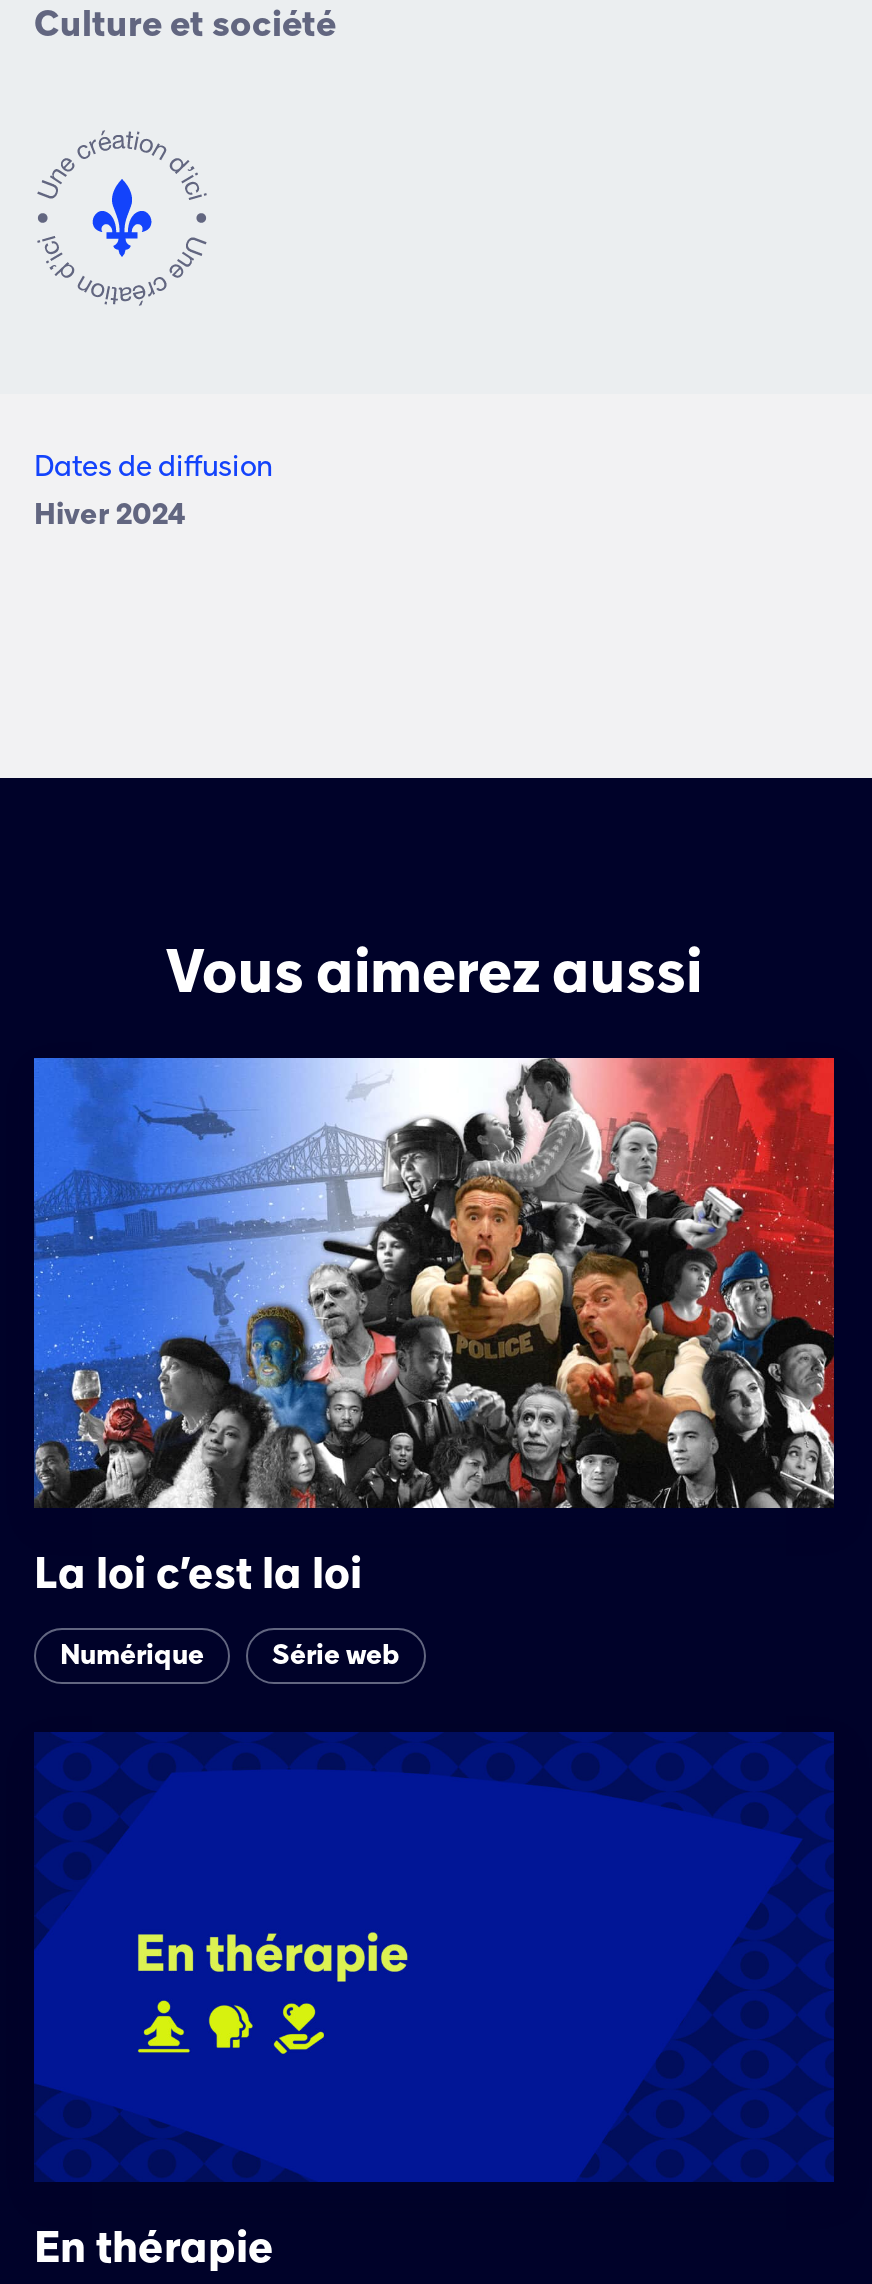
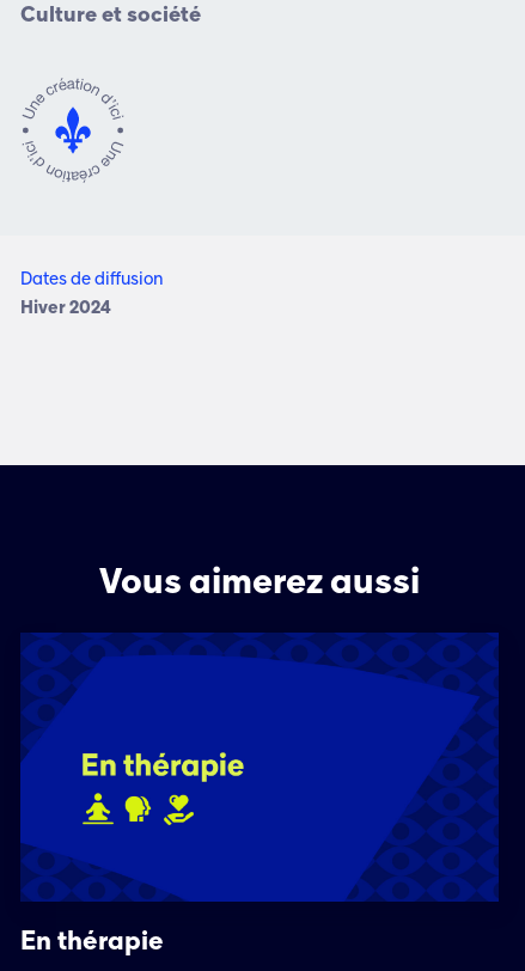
- [image]
- La loi c’est la loi
- Numérique
- Série web
